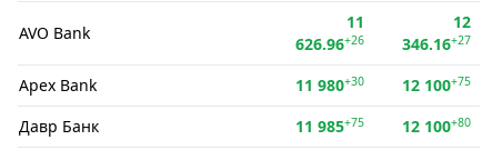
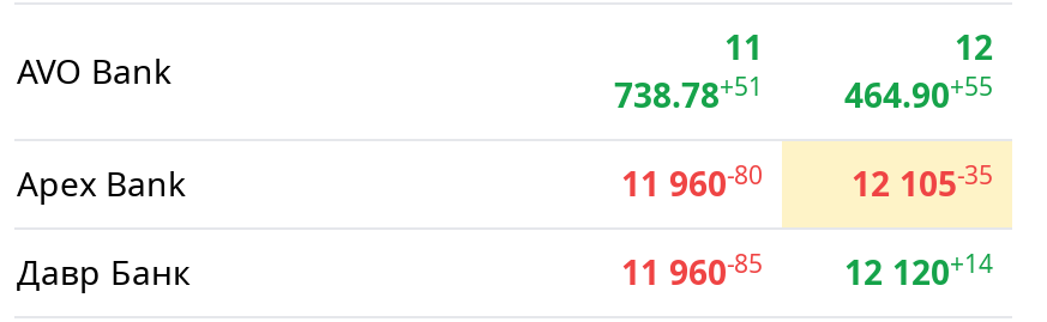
- 626.96+26
+ 738.78+51

- 346.16+27
+ 464.90+55

- 11 980+30
+ 11 960-80

- 12 100+75
+ 12 105-35

- 11 985+75
+ 11 960-85

- 12 100+80
+ 12 120+14
